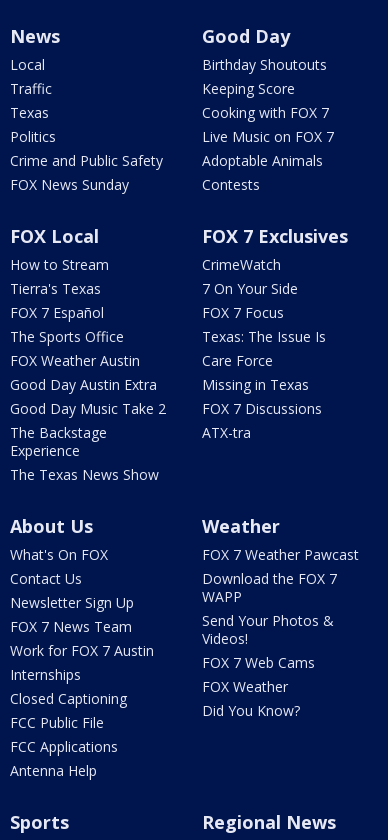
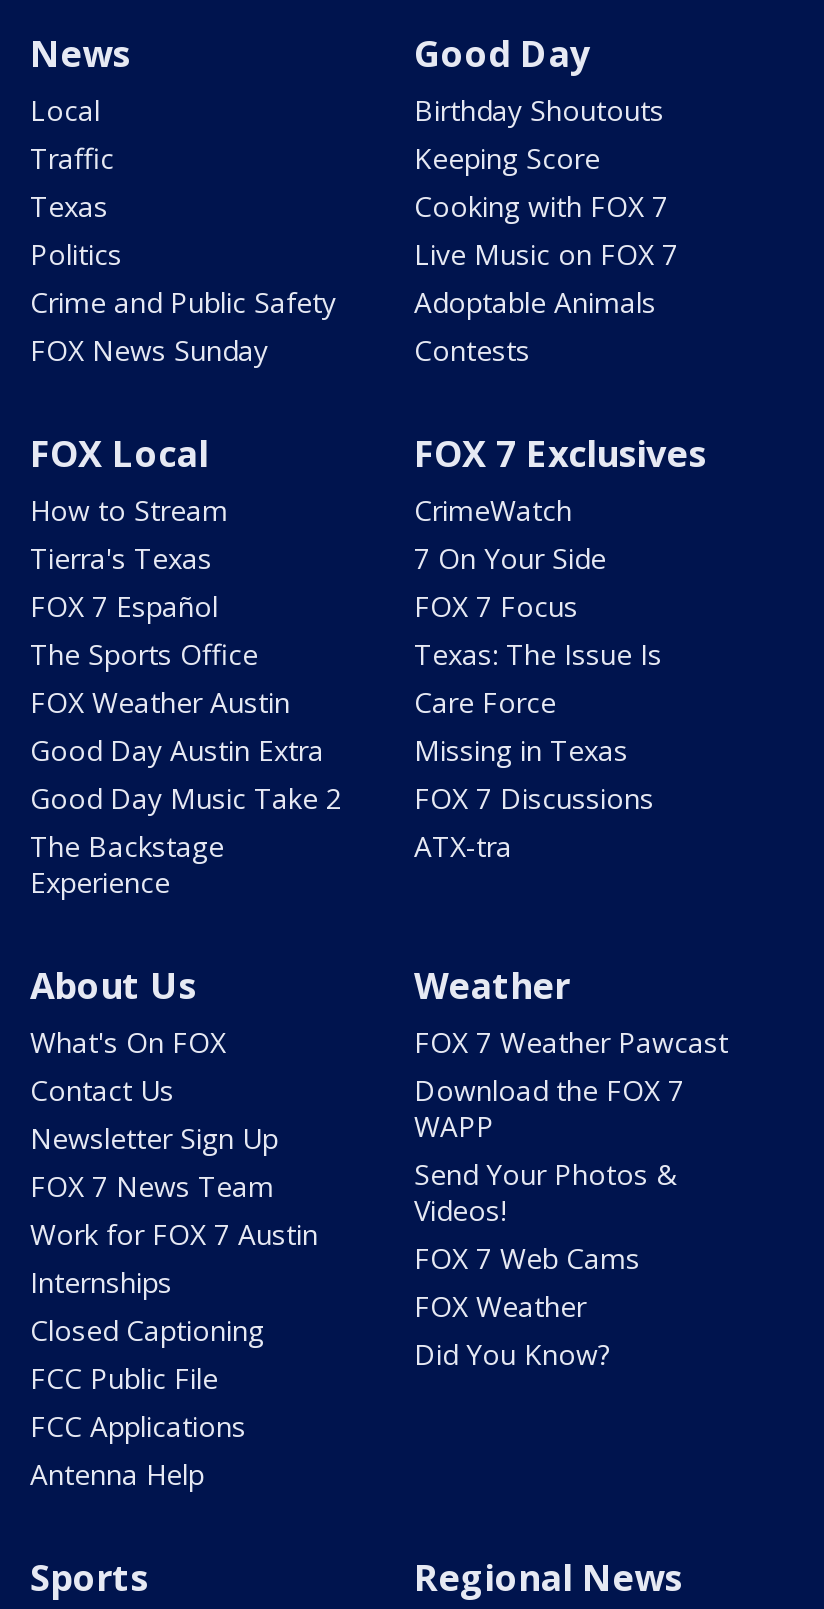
- The Texas News Show
